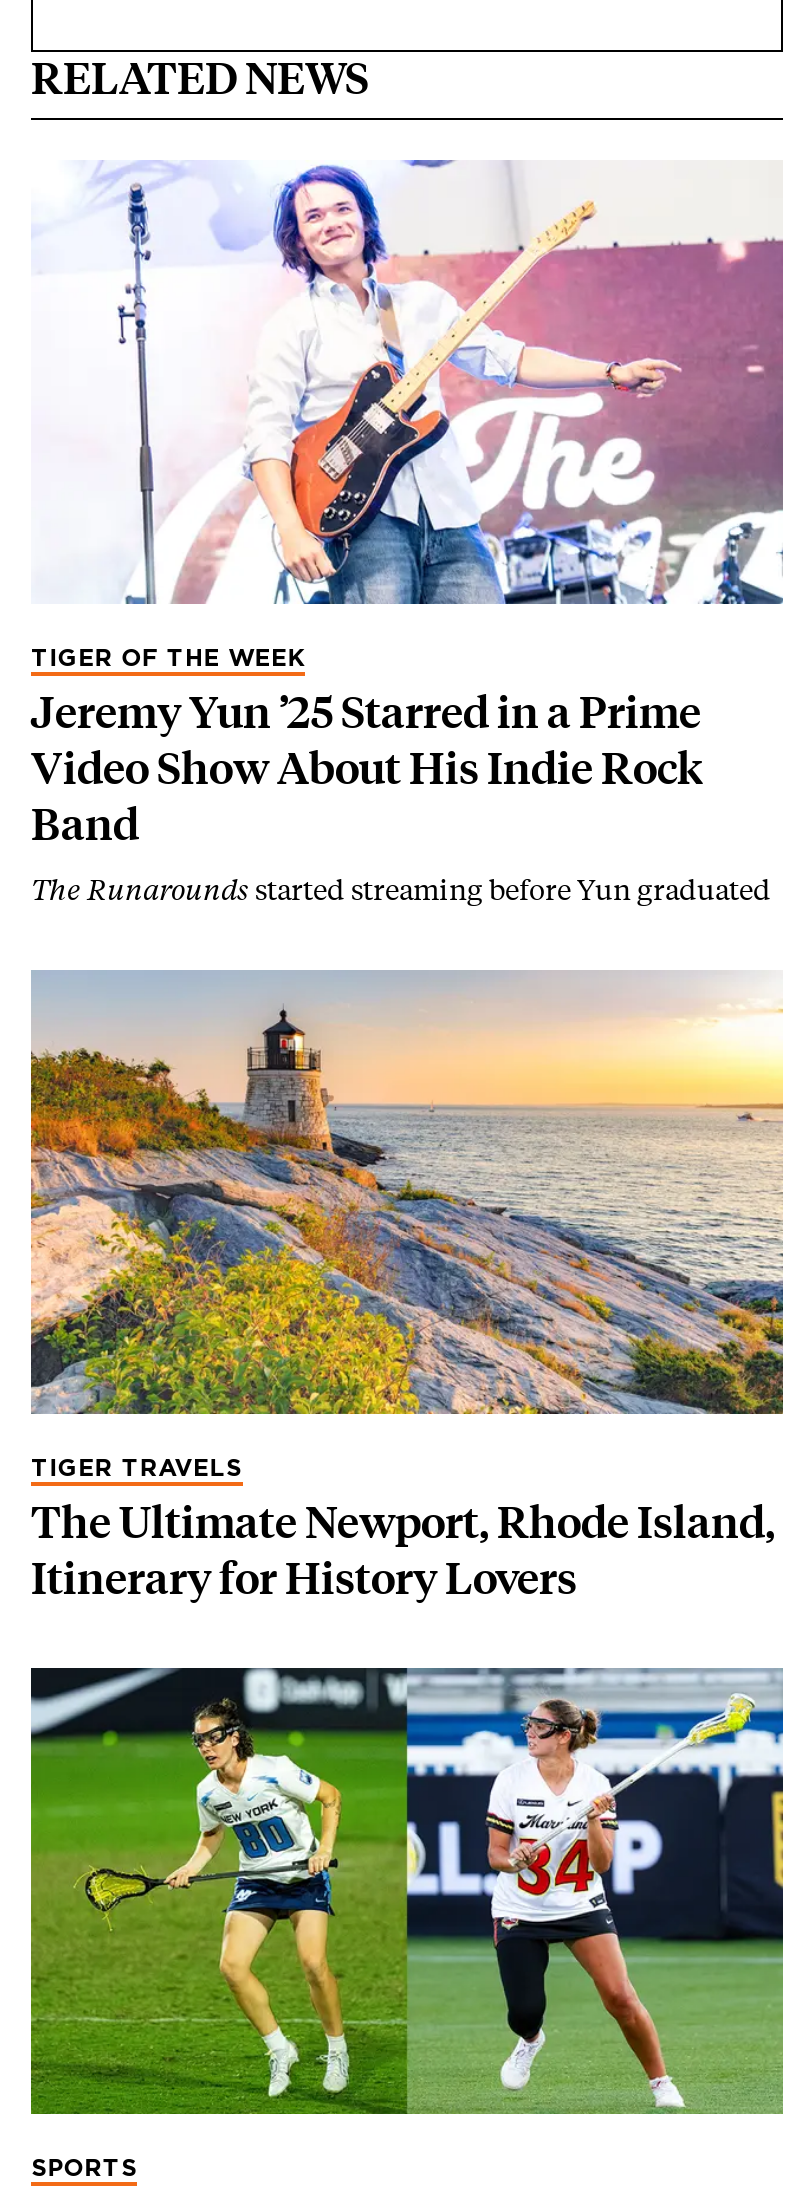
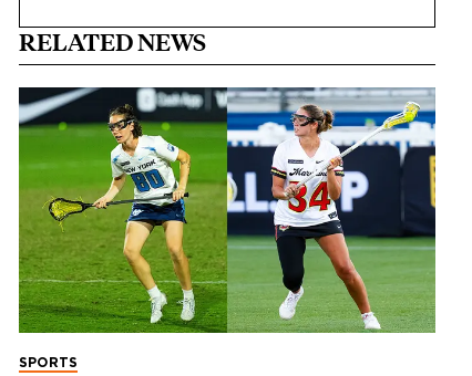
- [image]
- TIGER OF THE WEEK
- Jeremy Yun ’25 Starred in a Prime
- Video Show About His Indie Rock
- Band
- The Runarounds started streaming before Yun graduated

- [image]
- TIGER TRAVELS
- The Ultimate Newport, Rhode Island,
- Itinerary for History Lovers
